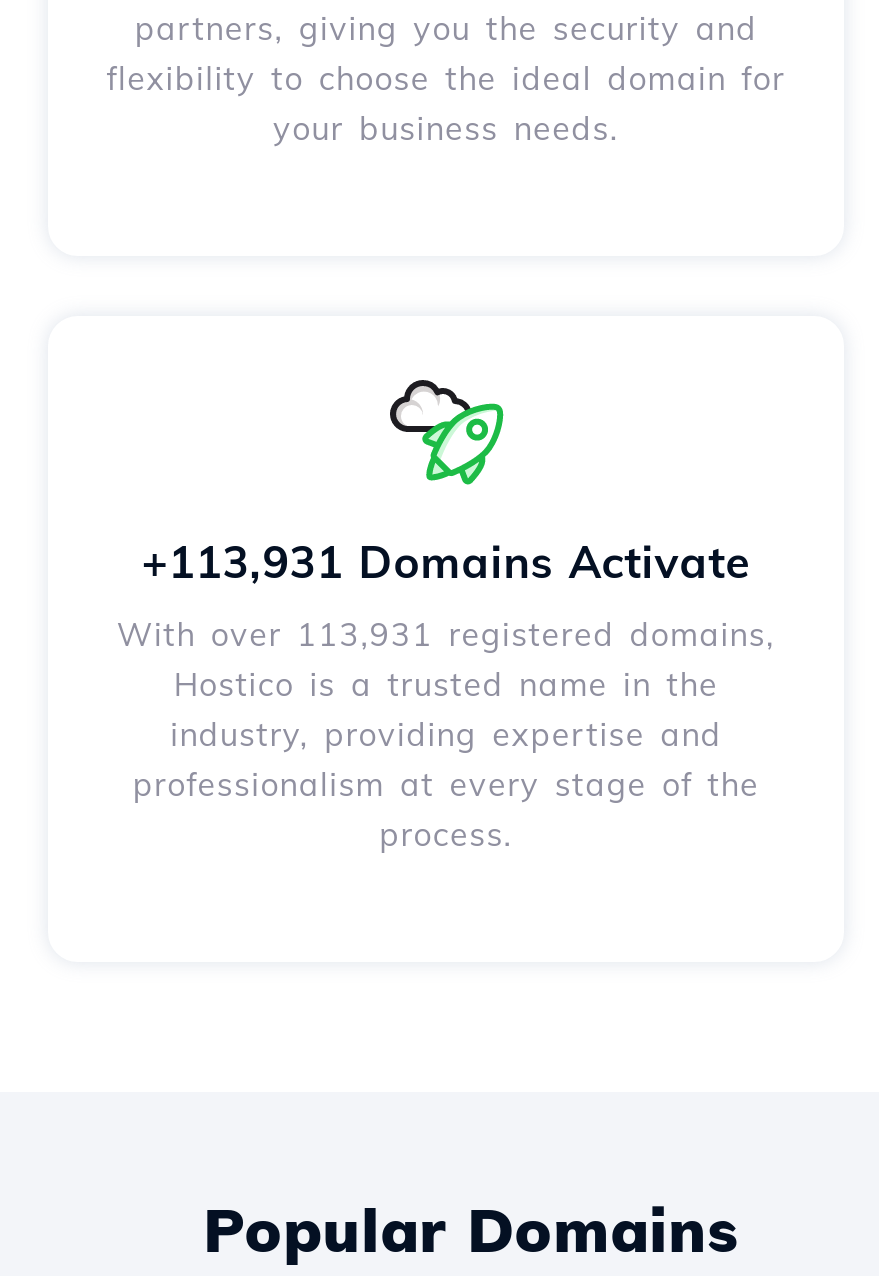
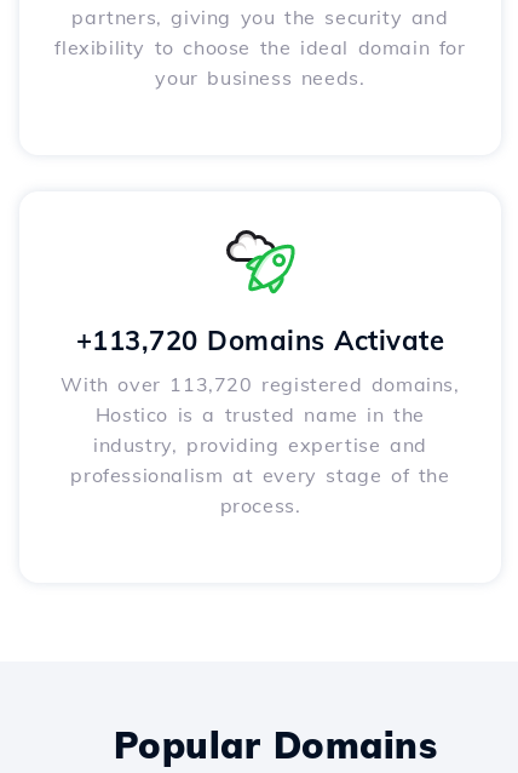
- +113,931 Domains Activate
+ +113,720 Domains Activate

- With over 113,931 registered domains,
+ With over 113,720 registered domains,
